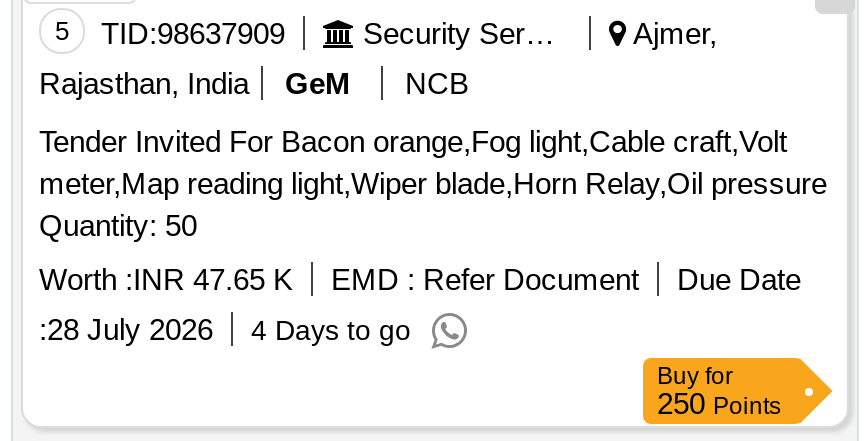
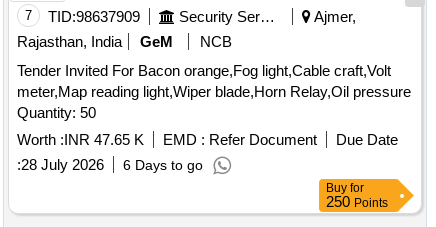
- 5 TID:98637909
+ 7 TID:98637909

- :28 July 2026 4 Days to go
+ :28 July 2026 6 Days to go
